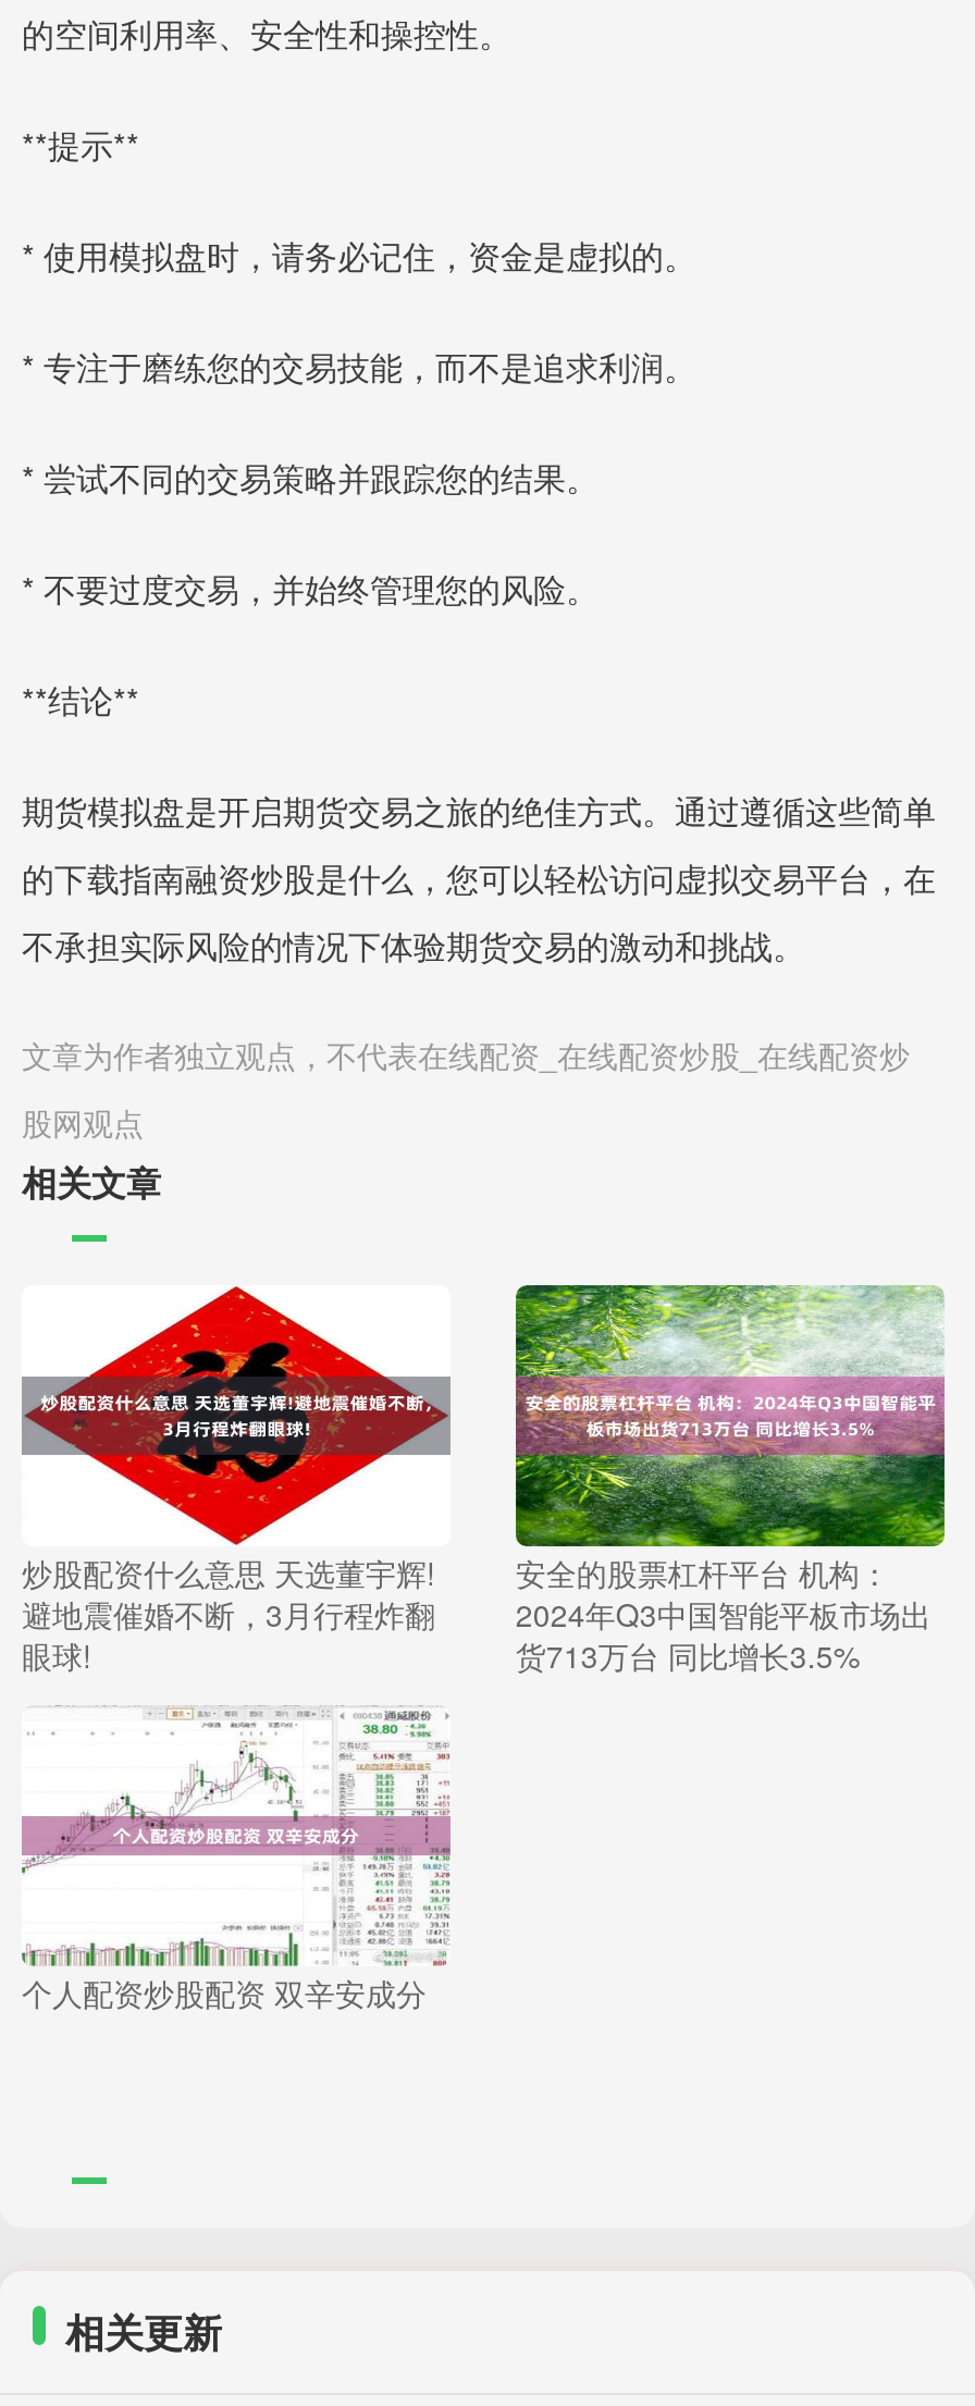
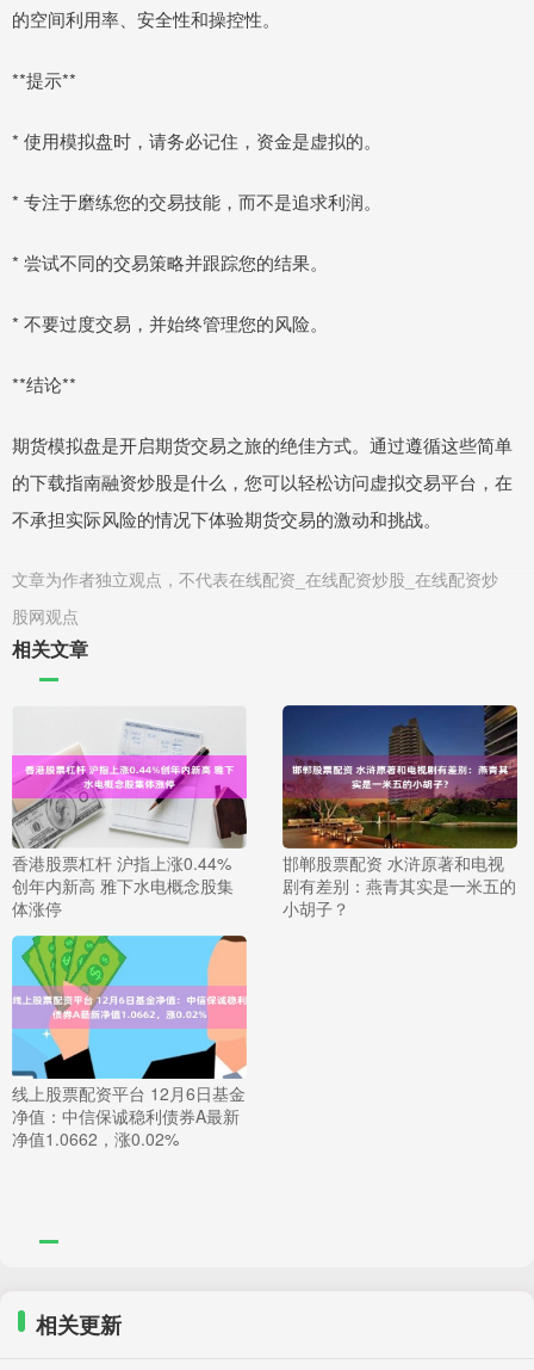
- [image]
+ [image]

- [image]
+ [image]

- 炒股配资什么意思 天选董宇辉!
- 避地震催婚不断，3月行程炸翻
- 眼球!
+ 香港股票杠杆 沪指上涨0.44%
+ 创年内新高 雅下水电概念股集
+ 体涨停

- 安全的股票杠杆平台 机构：
- 2024年Q3中国智能平板市场出
- 货713万台 同比增长3.5%
+ 邯郸股票配资 水浒原著和电视
+ 剧有差别：燕青其实是一米五的
+ 小胡子？

- [image]
+ [image]

- 个人配资炒股配资 双辛安成分
+ 线上股票配资平台 12月6日基金
+ 净值：中信保诚稳利债券A最新
+ 净值1.0662，涨0.02%
